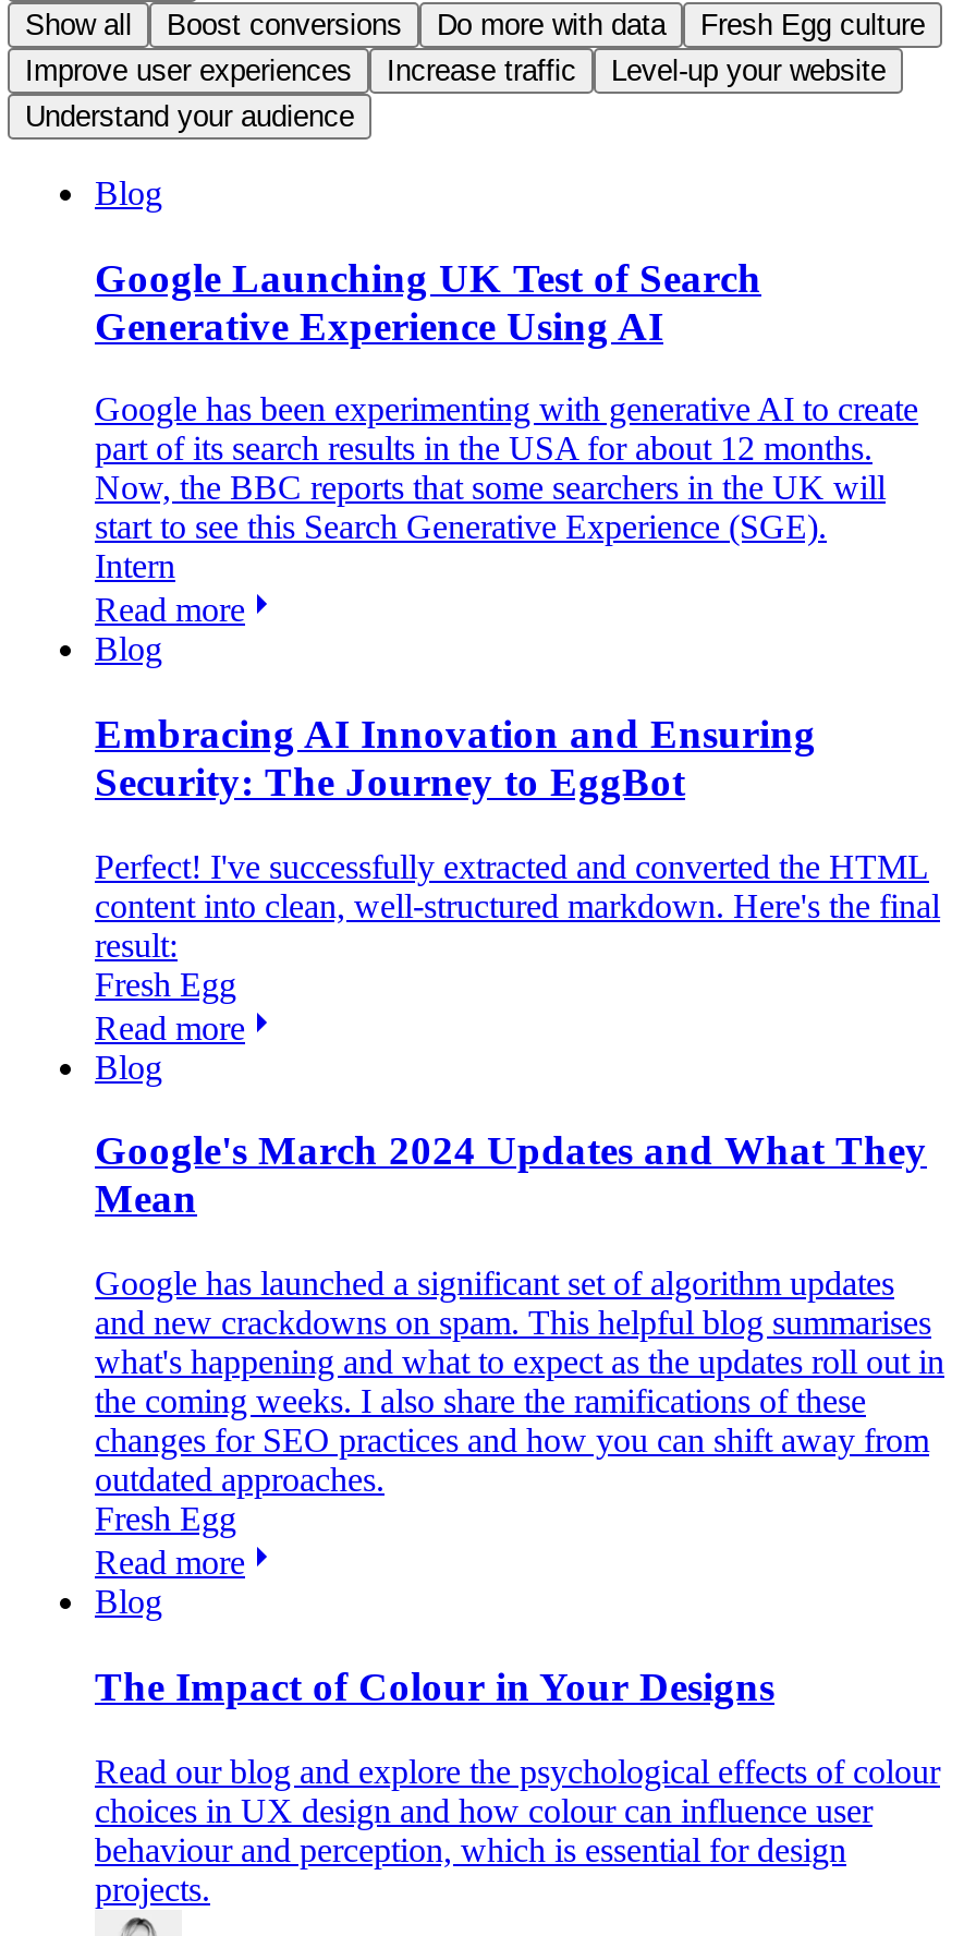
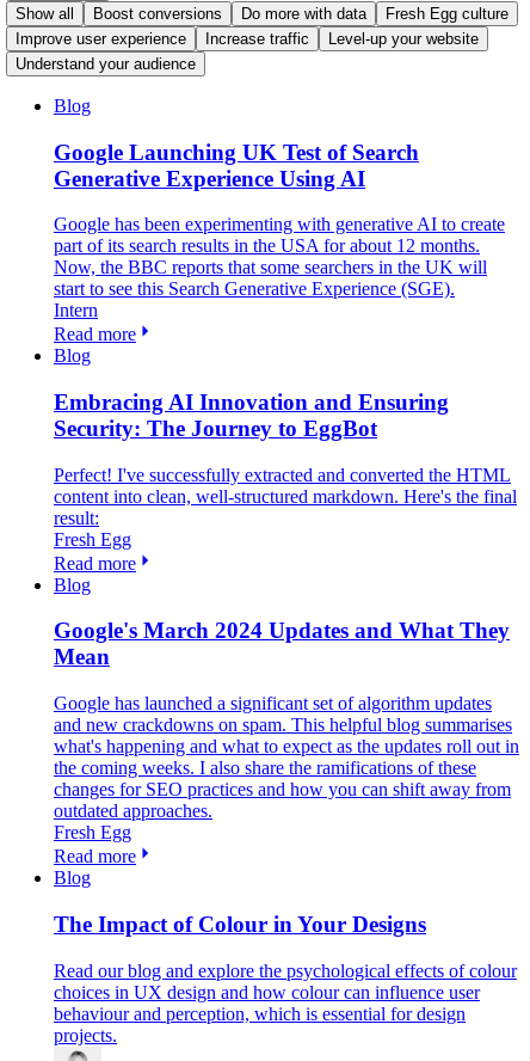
- Improve user experiences
+ Improve user experience
